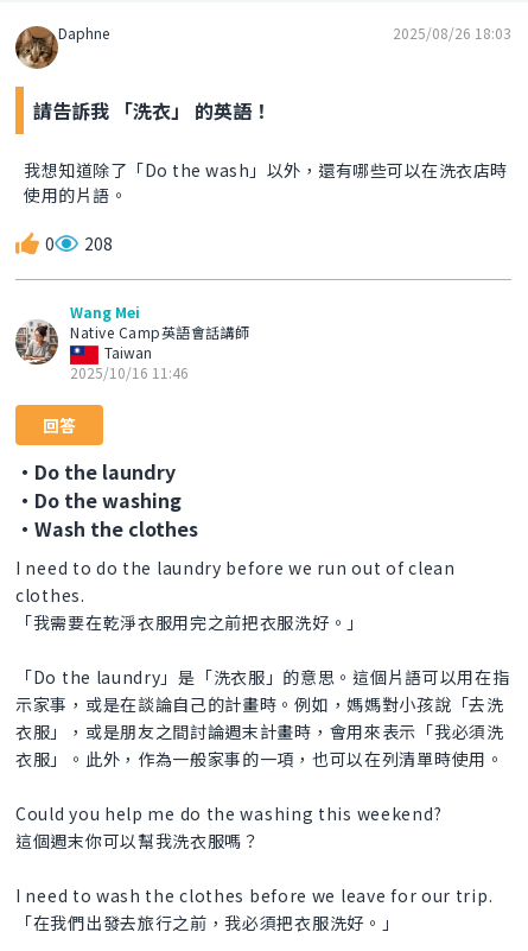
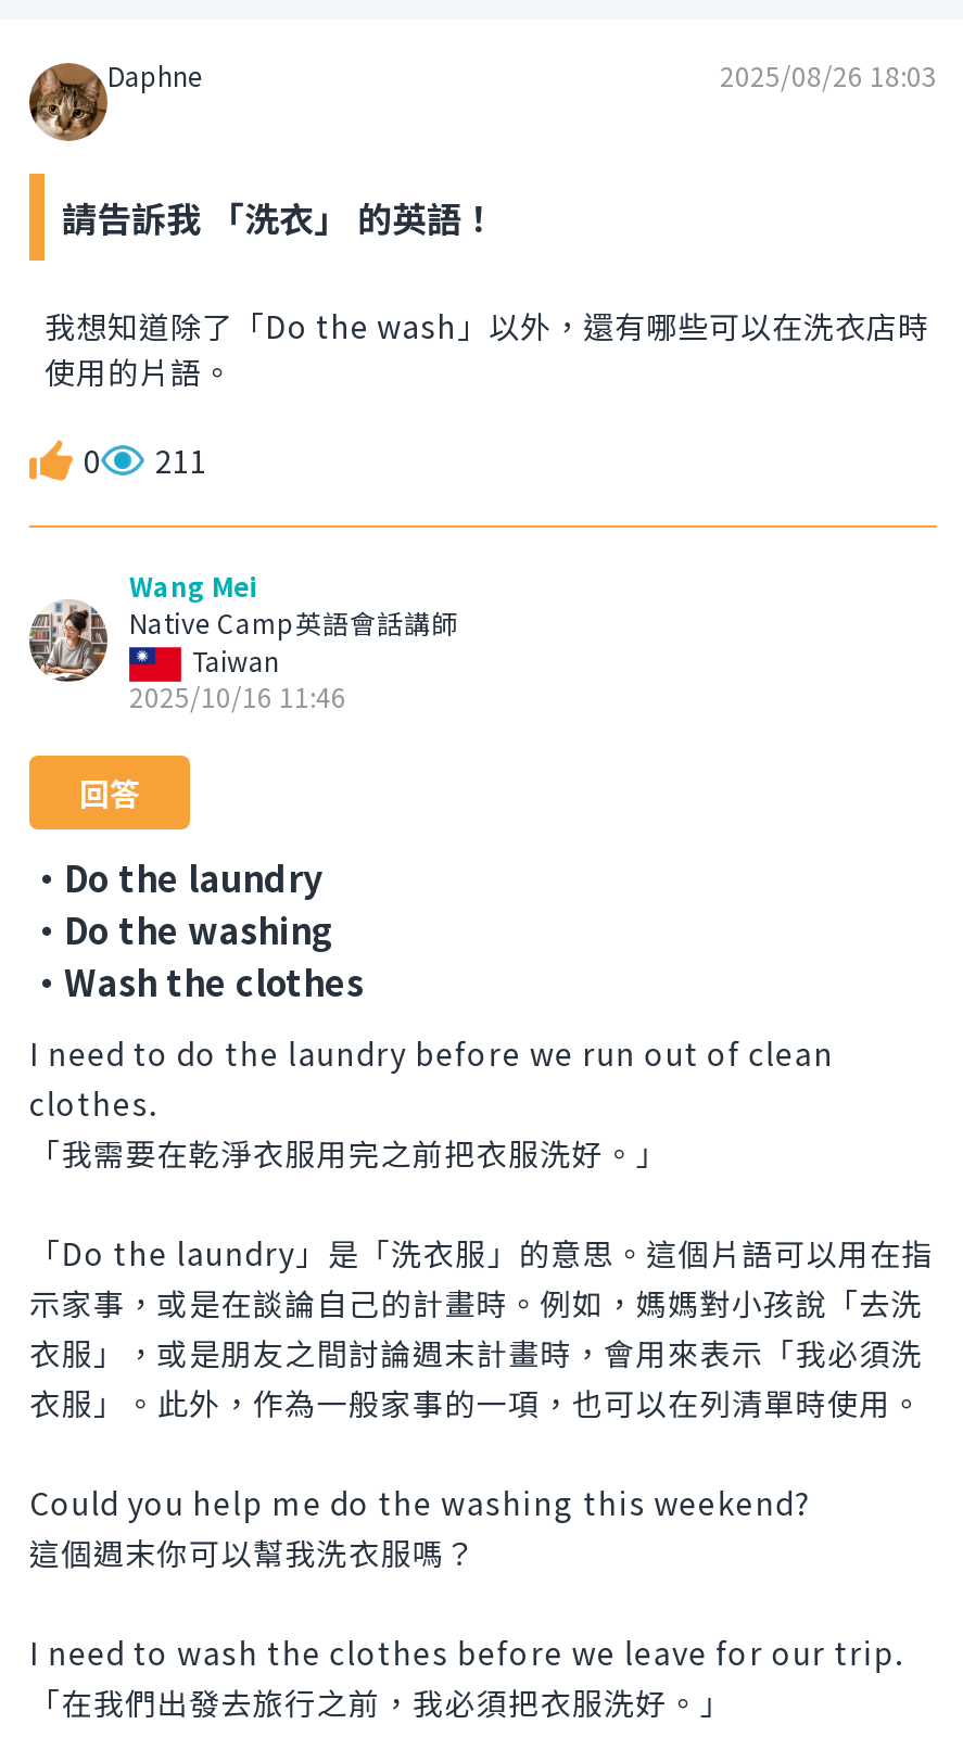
- 0 208
+ 0 211
